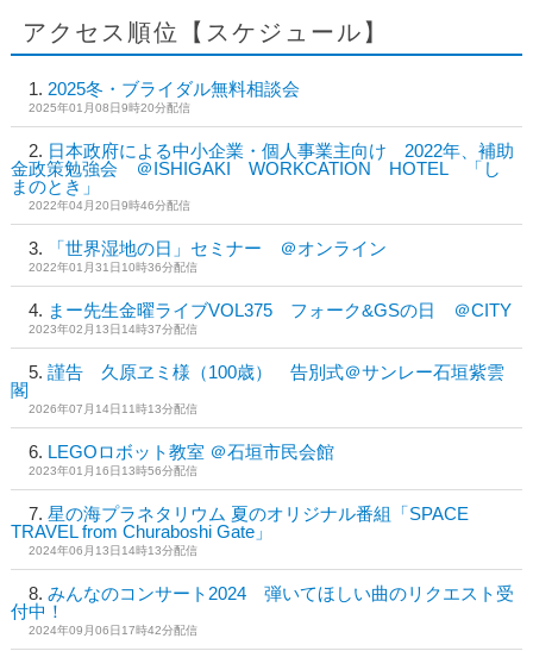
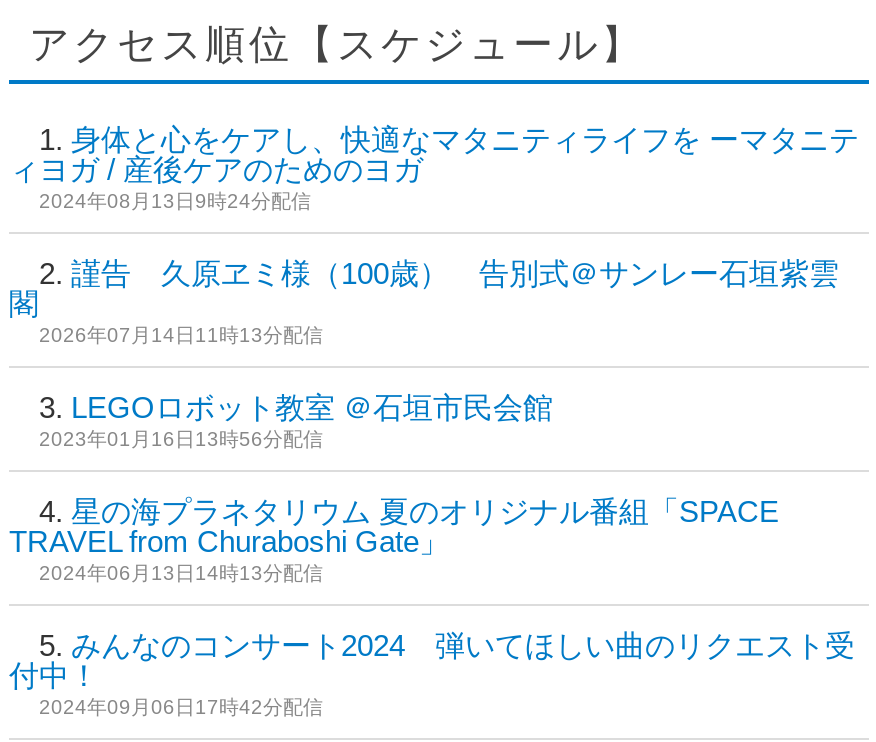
- 2025冬・ブライダル無料相談会
- 2025年01月08日9時20分配信
- 日本政府による中小企業・個人事業主向け 2022年、補助
- 金政策勉強会 ＠ISHIGAKI WORKCATION HOTEL 「し
- まのとき」
- 2022年04月20日9時46分配信
- 「世界湿地の日」セミナー ＠オンライン
- 2022年01月31日10時36分配信
- まー先生金曜ライブVOL375 フォーク&GSの日 ＠CITY
- 2023年02月13日14時37分配信
+ 身体と心をケアし、快適なマタニティライフを ーマタニテ
+ ィヨガ / 産後ケアのためのヨガ
+ 2024年08月13日9時24分配信
